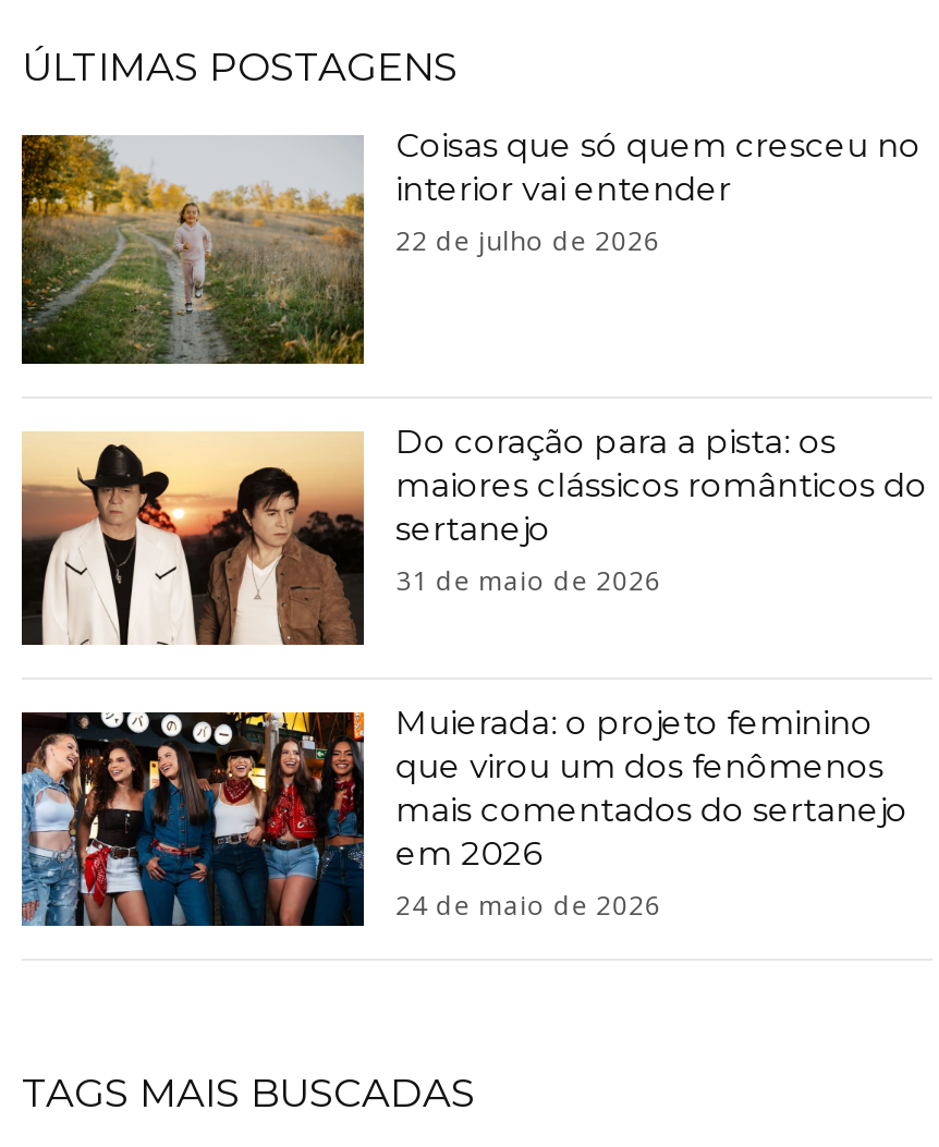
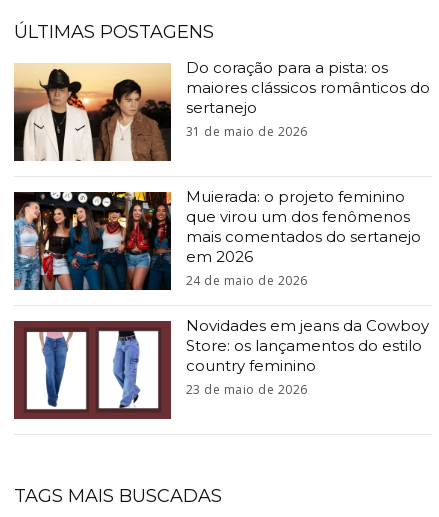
- [image]
- Coisas que só quem cresceu no
- interior vai entender
- 22 de julho de 2026

moved up: [image] | Do coração para a pista: os | maiores clássicos românticos do | ... | em 2026 | 24 de maio de 2026

+ [image]
+ Novidades em jeans da Cowboy
+ Store: os lançamentos do estilo
+ country feminino
+ 23 de maio de 2026
